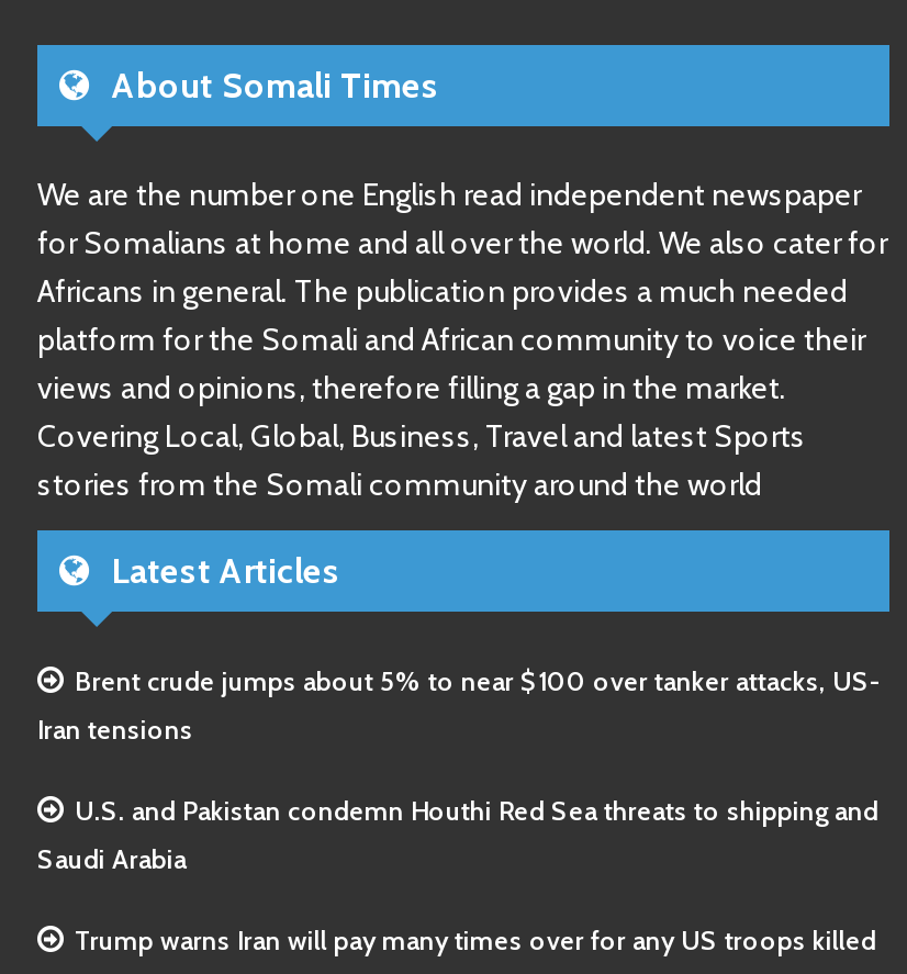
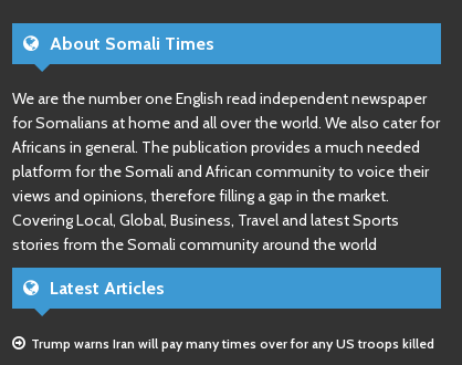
- Brent crude jumps about 5% to near $100 over tanker attacks, US-
- Iran tensions
- U.S. and Pakistan condemn Houthi Red Sea threats to shipping and
- Saudi Arabia
